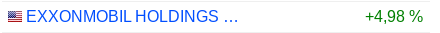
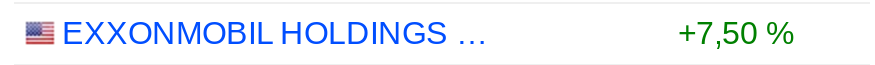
- +4,98 %
+ +7,50 %
